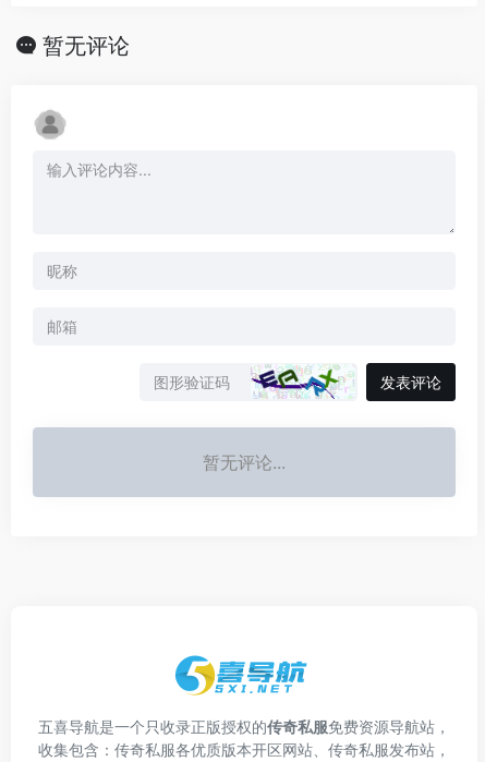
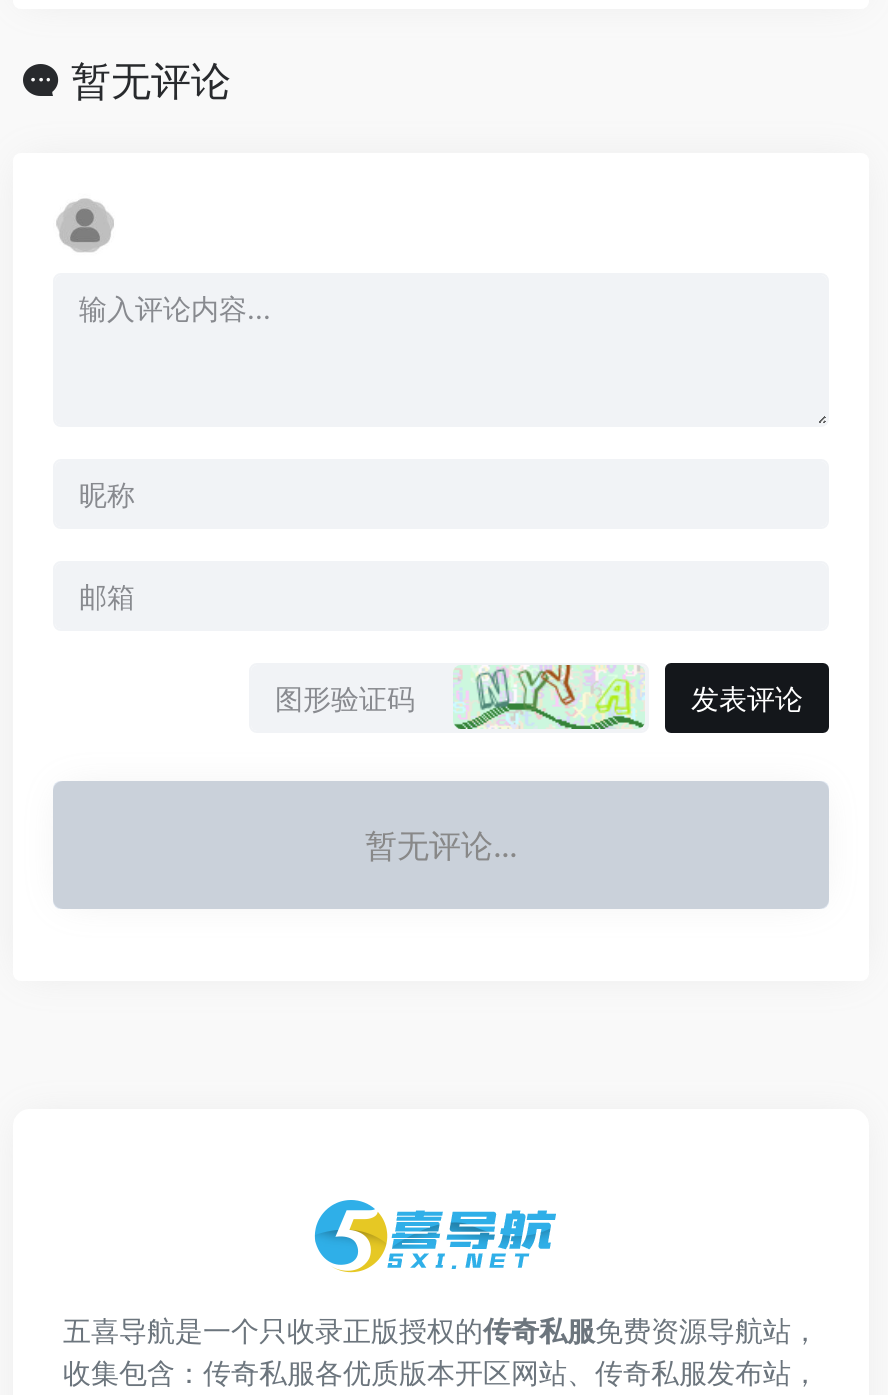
- [image]
+ [image]
